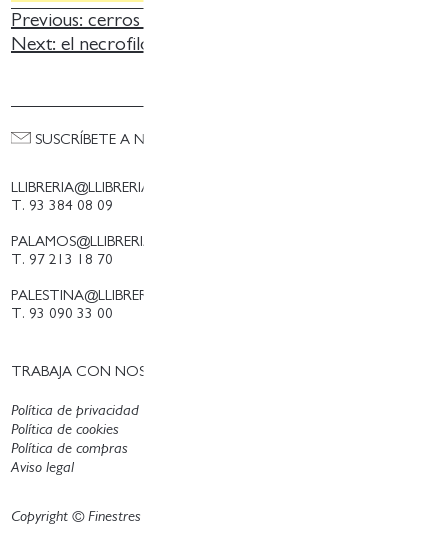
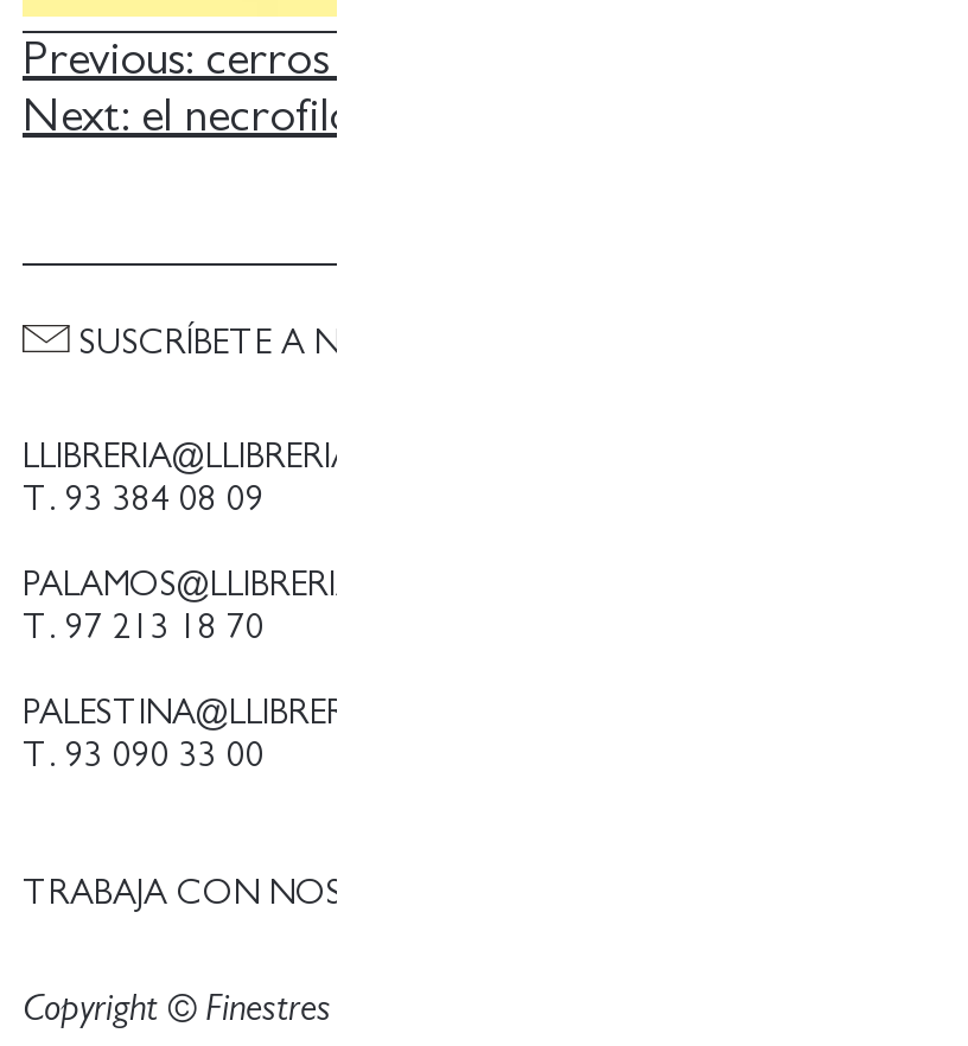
- Política de privacidad
- Política de cookies
- Aviso legal

- Política de compras
